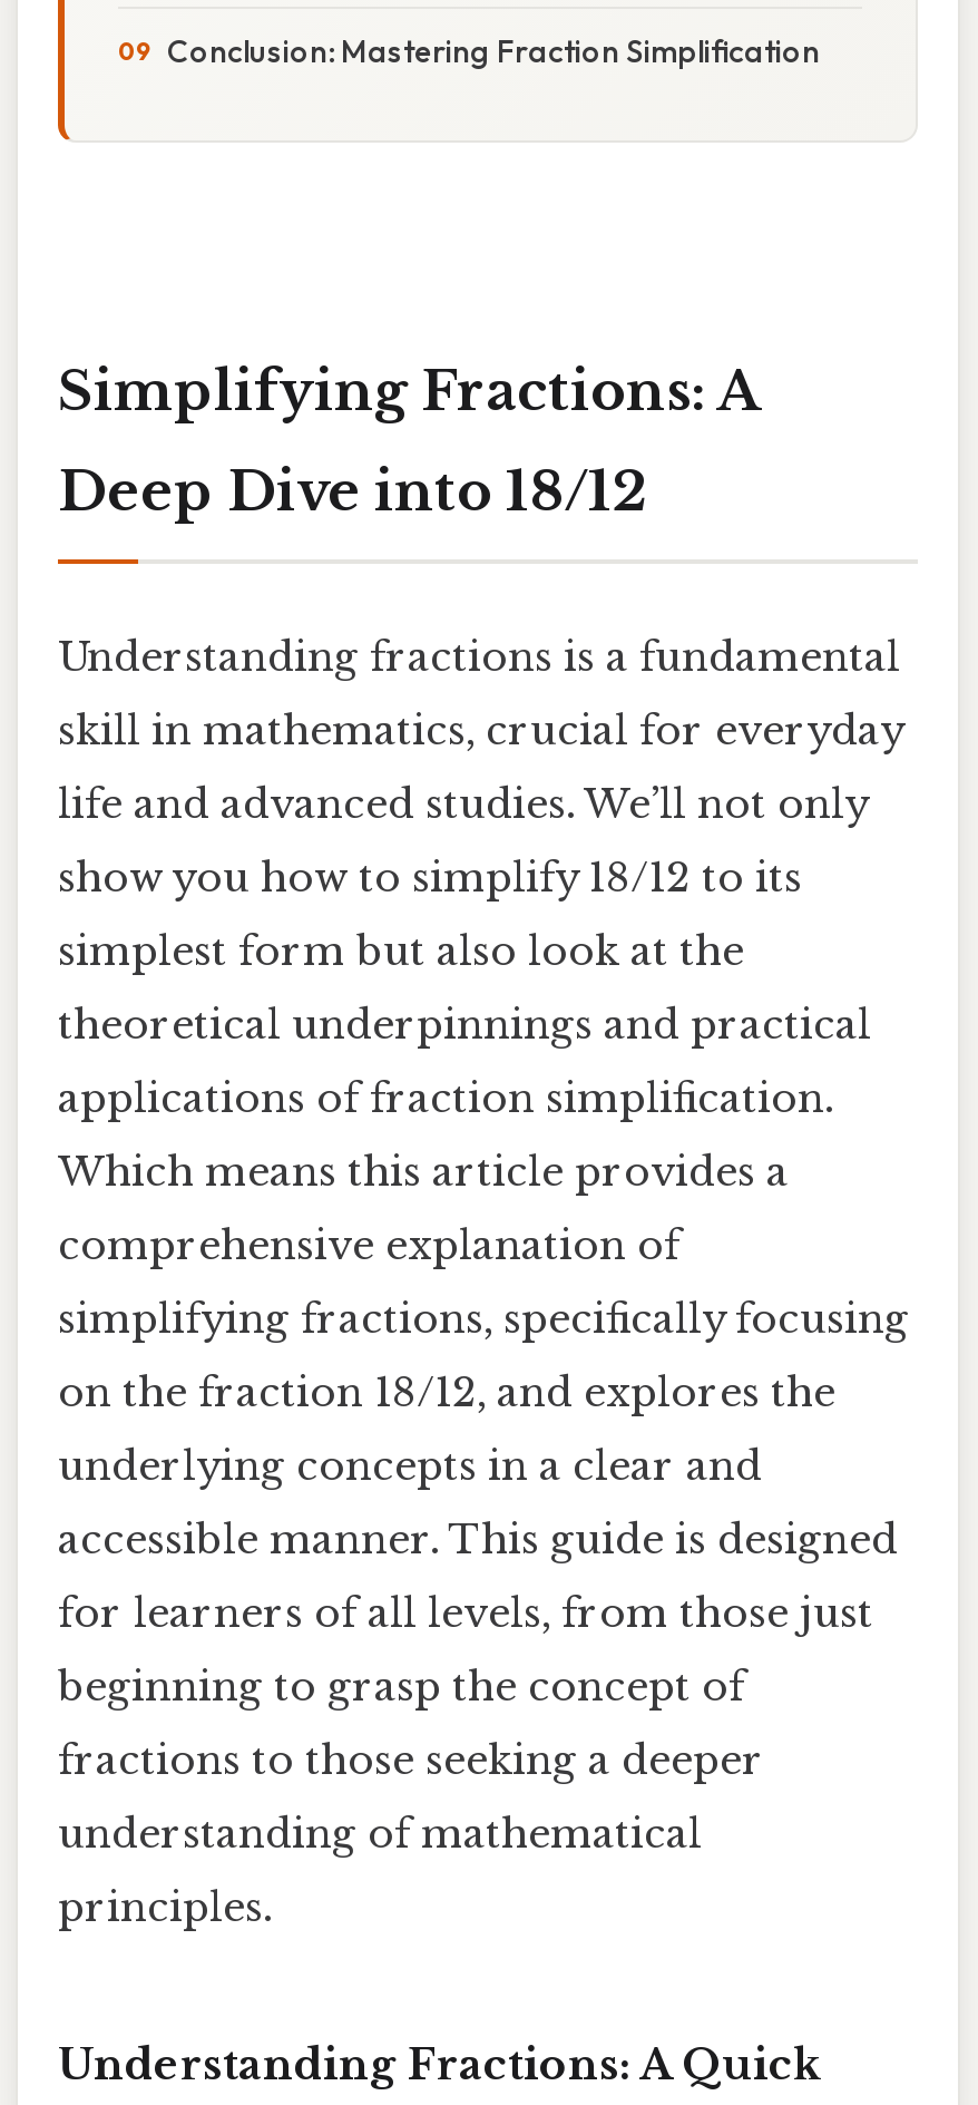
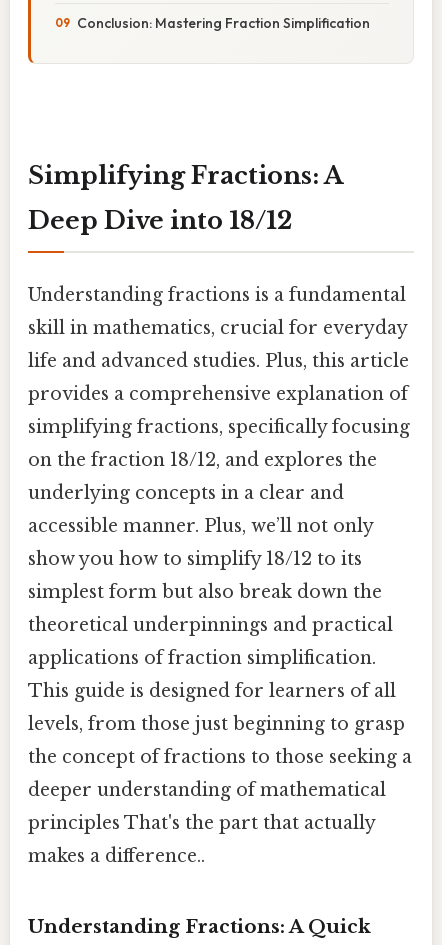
- life and advanced studies. We’ll not only
- simplest form but also look at the
- Which means this article provides a
- comprehensive explanation of
+ life and advanced studies. Plus, this article
+ provides a comprehensive explanation of

moved down: show you how to simplify 18/12 to its

moved down: theoretical underpinnings and practical | applications of fraction simplification.

moved up: simplifying fractions, specifically focusing | on the fraction 18/12, and explores the | underlying concepts in a clear and

- accessible manner. This guide is designed
- for learners of all levels, from those just
- beginning to grasp the concept of
- fractions to those seeking a deeper
- understanding of mathematical
- principles.
+ accessible manner. Plus, we’ll not only
+ simplest form but also break down the
+ This guide is designed for learners of all
+ levels, from those just beginning to grasp
+ the concept of fractions to those seeking a
+ deeper understanding of mathematical
+ principles That's the part that actually
+ makes a difference..
